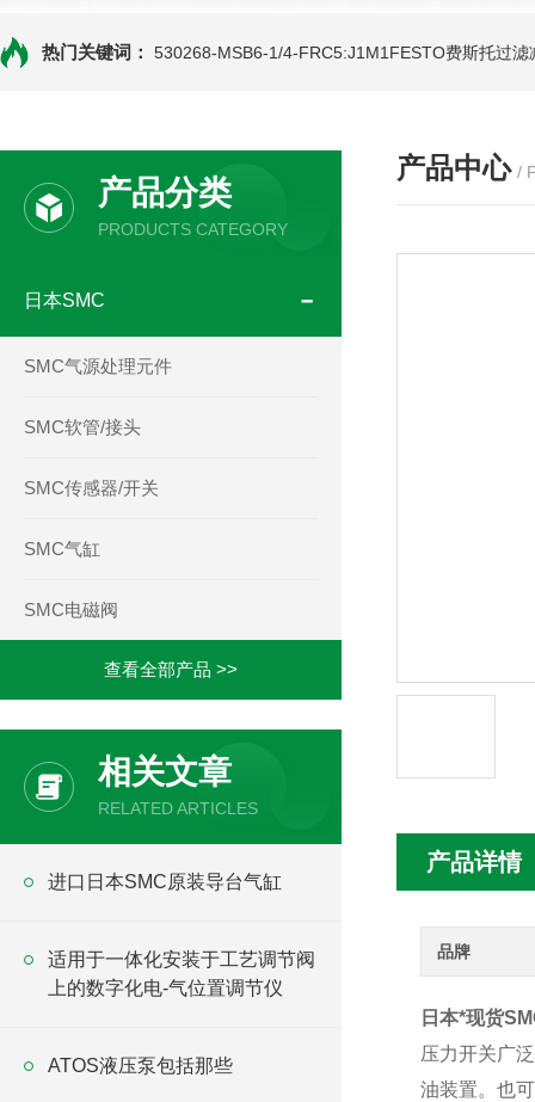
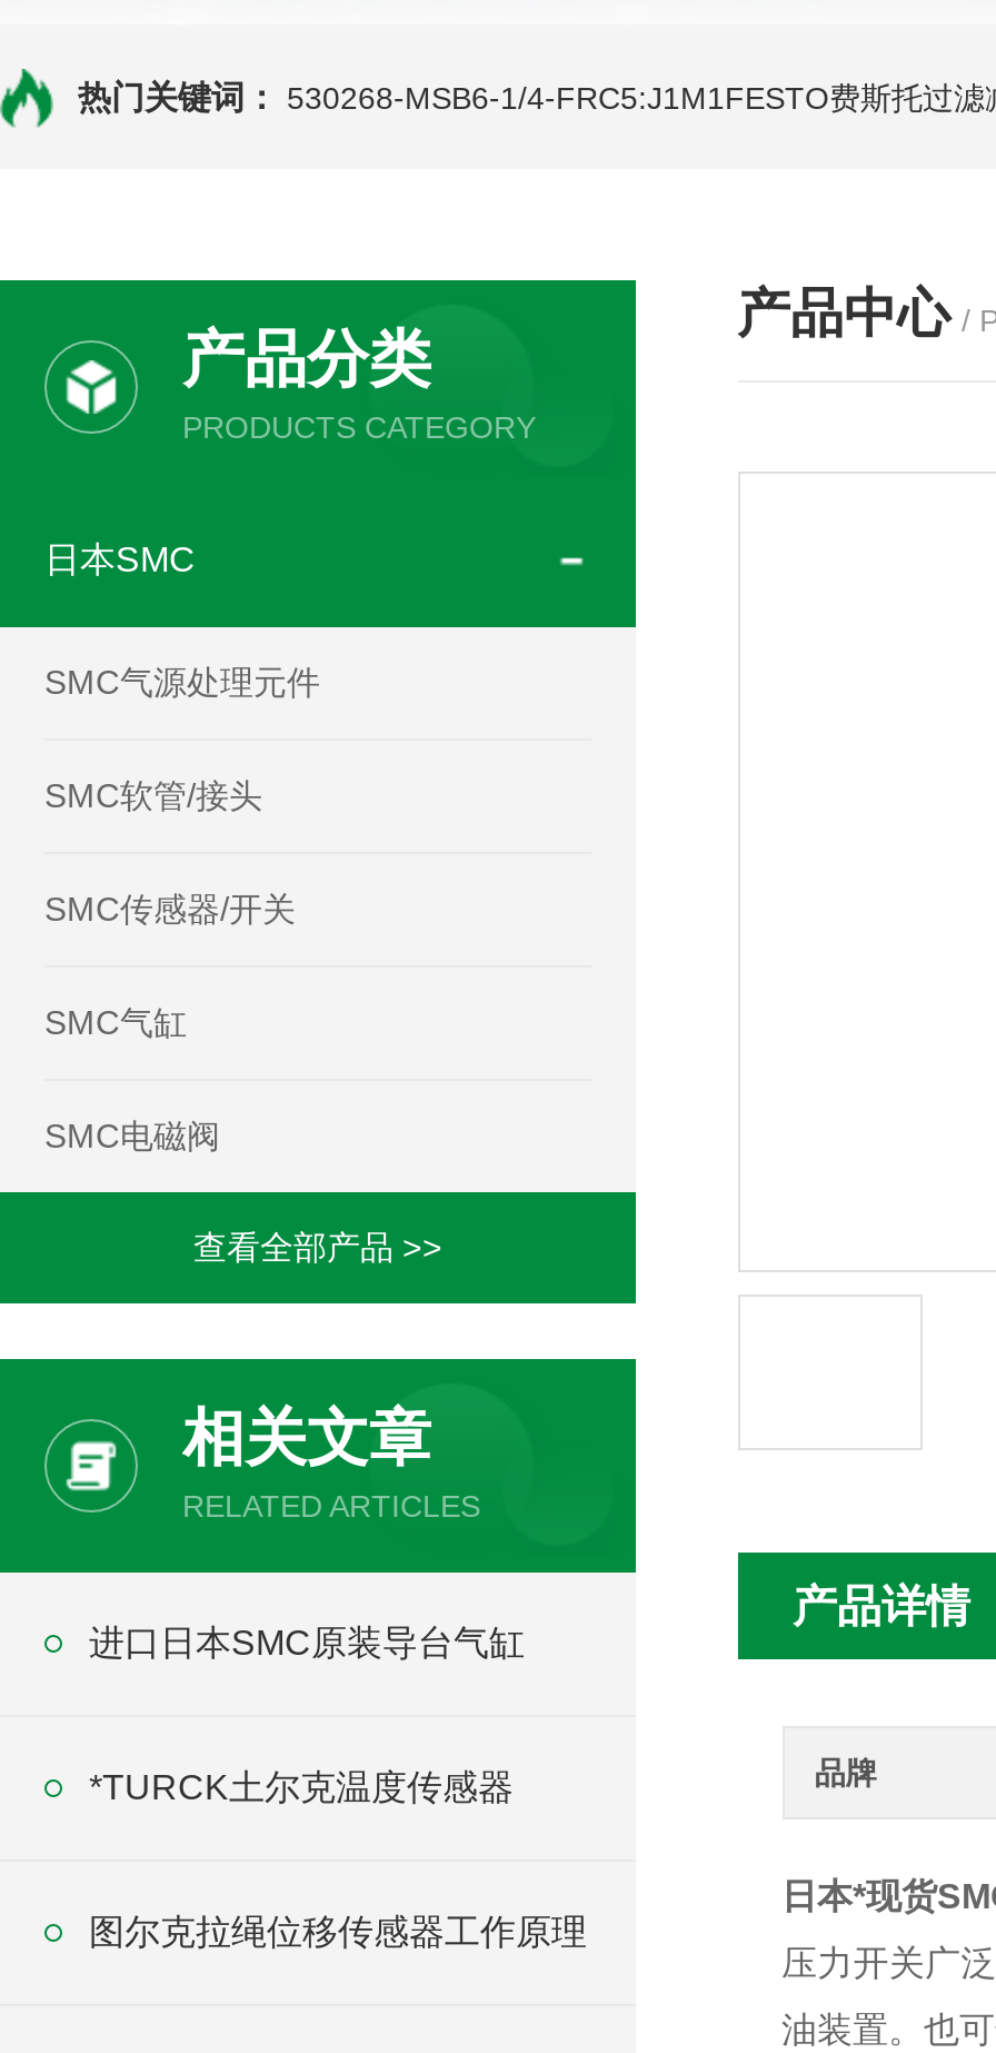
- 适用于一体化安装于工艺调节阀
- 上的数字化电-气位置调节仪
+ *TURCK土尔克温度传感器

- ATOS液压泵包括那些
+ 图尔克拉绳位移传感器工作原理
